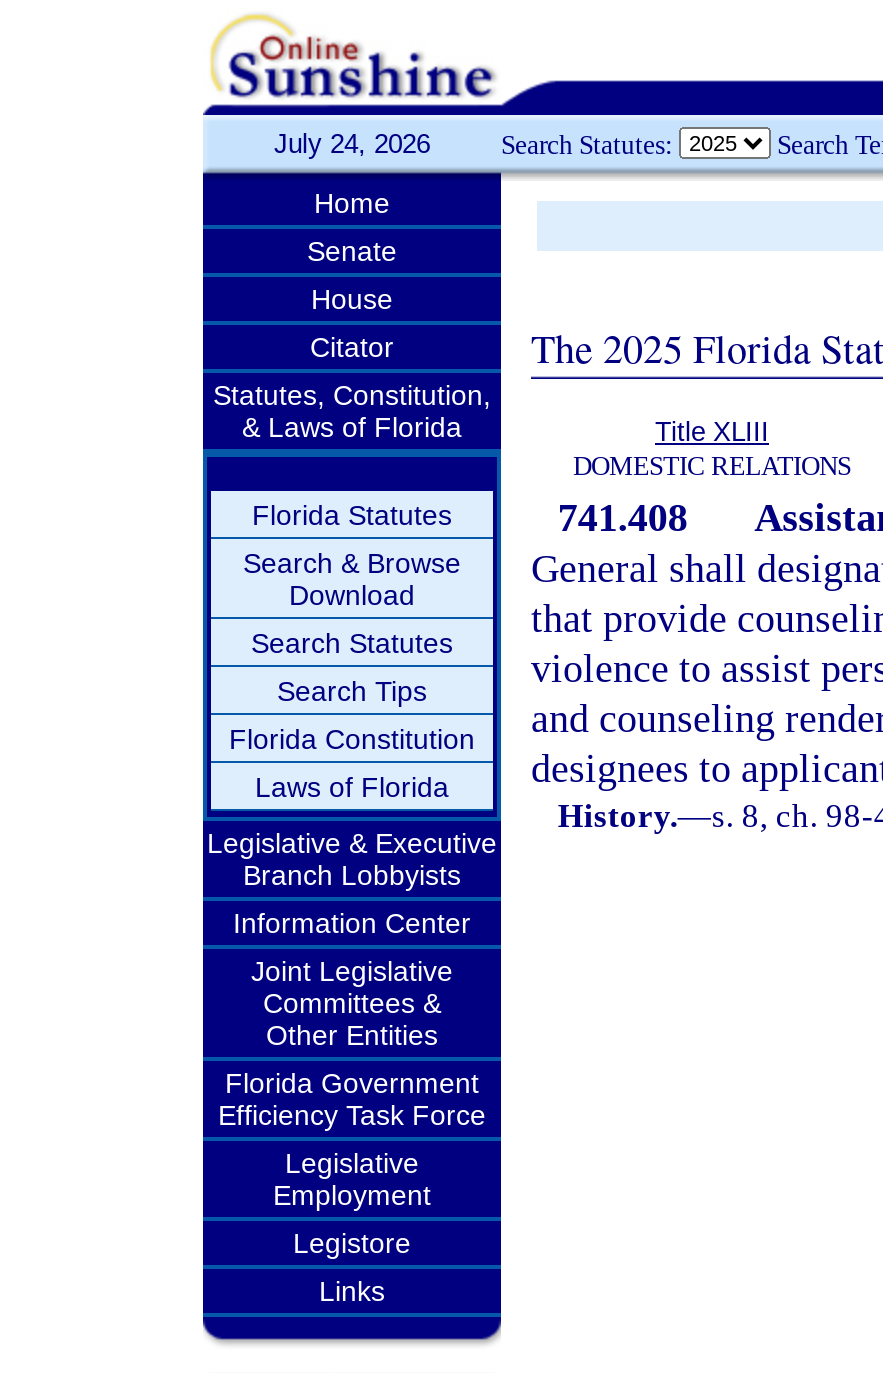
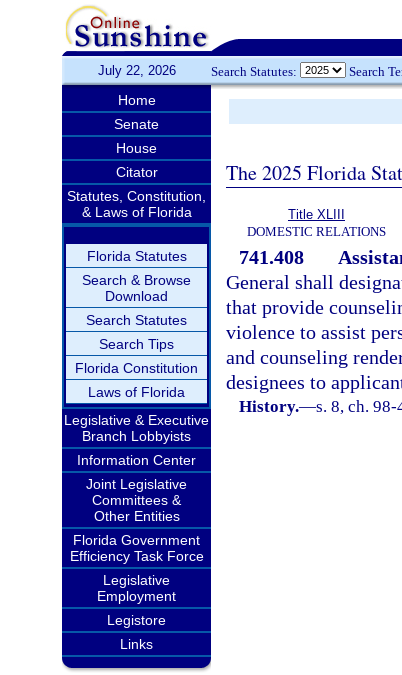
- July 24, 2026
+ July 22, 2026
